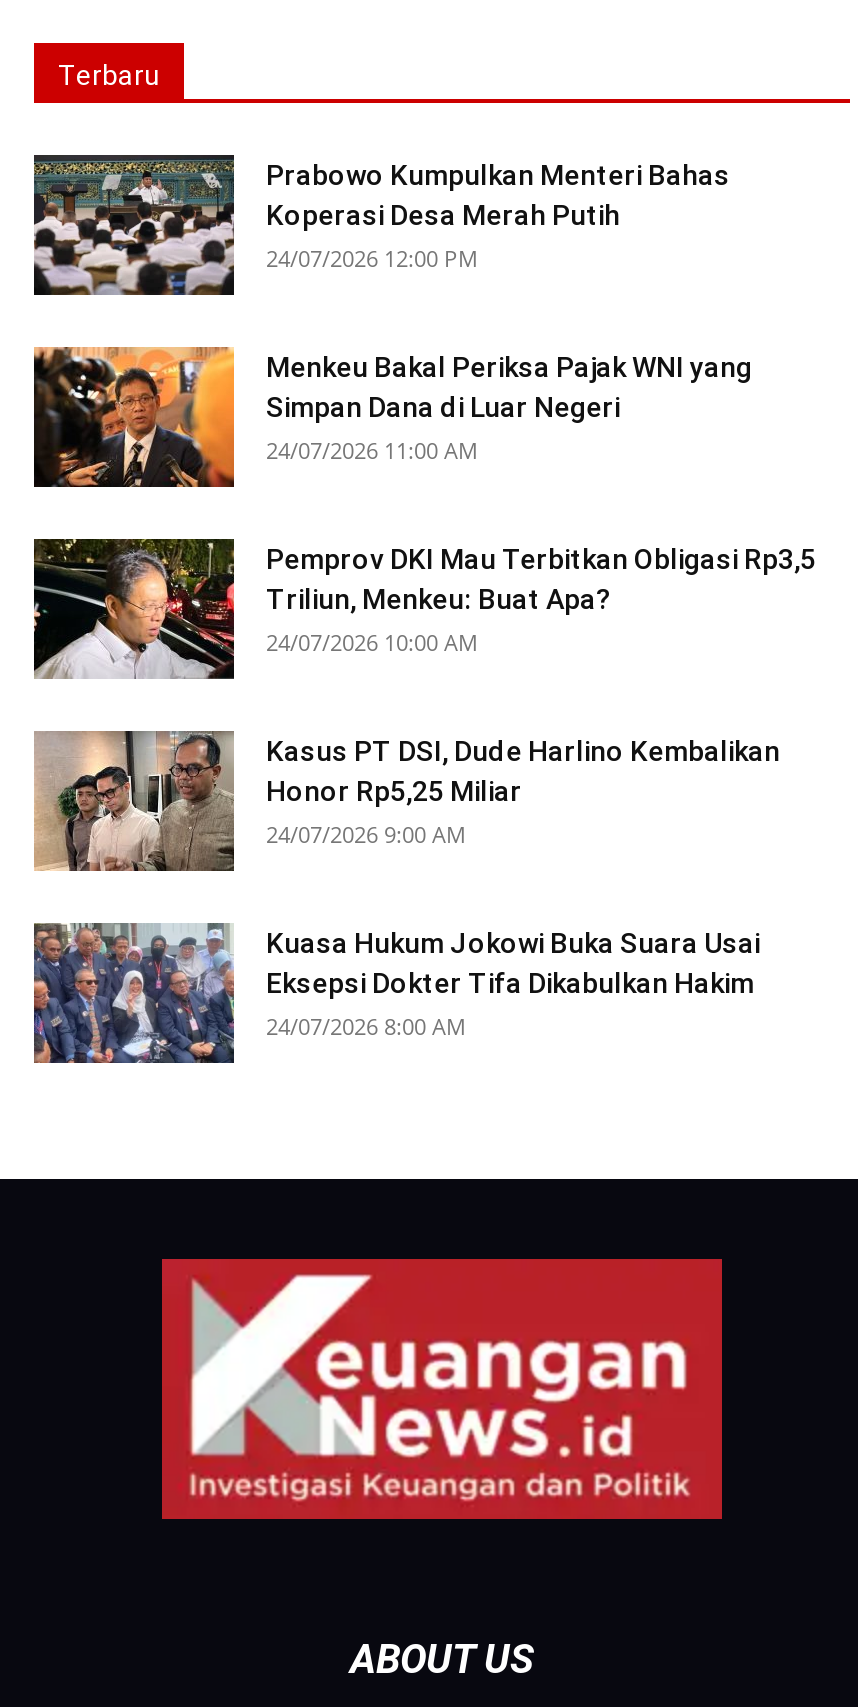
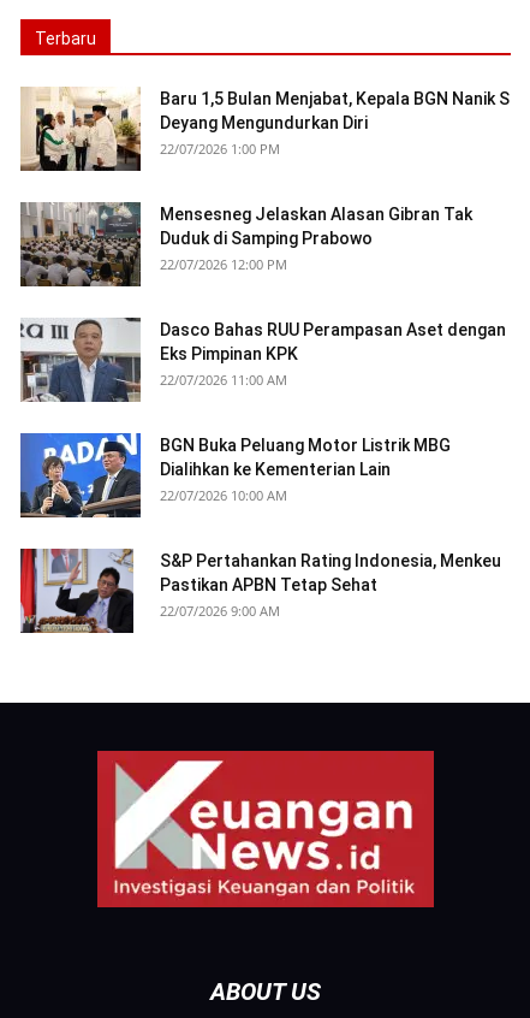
- [image]
- Prabowo Kumpulkan Menteri Bahas
- Koperasi Desa Merah Putih
- 24/07/2026 12:00 PM
+ [image]
+ Baru 1,5 Bulan Menjabat, Kepala BGN Nanik S
+ Deyang Mengundurkan Diri
+ 22/07/2026 1:00 PM

- [image]
- Menkeu Bakal Periksa Pajak WNI yang
- Simpan Dana di Luar Negeri
- 24/07/2026 11:00 AM
+ [image]
+ Mensesneg Jelaskan Alasan Gibran Tak
+ Duduk di Samping Prabowo
+ 22/07/2026 12:00 PM

- [image]
- Pemprov DKI Mau Terbitkan Obligasi Rp3,5
- Triliun, Menkeu: Buat Apa?
- 24/07/2026 10:00 AM
+ [image]
+ Dasco Bahas RUU Perampasan Aset dengan
+ Eks Pimpinan KPK
+ 22/07/2026 11:00 AM

- [image]
- Kasus PT DSI, Dude Harlino Kembalikan
- Honor Rp5,25 Miliar
- 24/07/2026 9:00 AM
+ [image]
+ BGN Buka Peluang Motor Listrik MBG
+ Dialihkan ke Kementerian Lain
+ 22/07/2026 10:00 AM

- [image]
- Kuasa Hukum Jokowi Buka Suara Usai
- Eksepsi Dokter Tifa Dikabulkan Hakim
- 24/07/2026 8:00 AM
+ [image]
+ S&P Pertahankan Rating Indonesia, Menkeu
+ Pastikan APBN Tetap Sehat
+ 22/07/2026 9:00 AM
